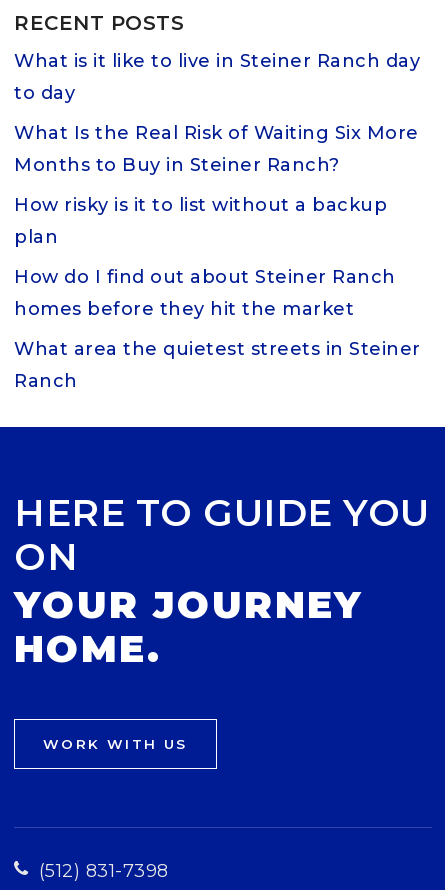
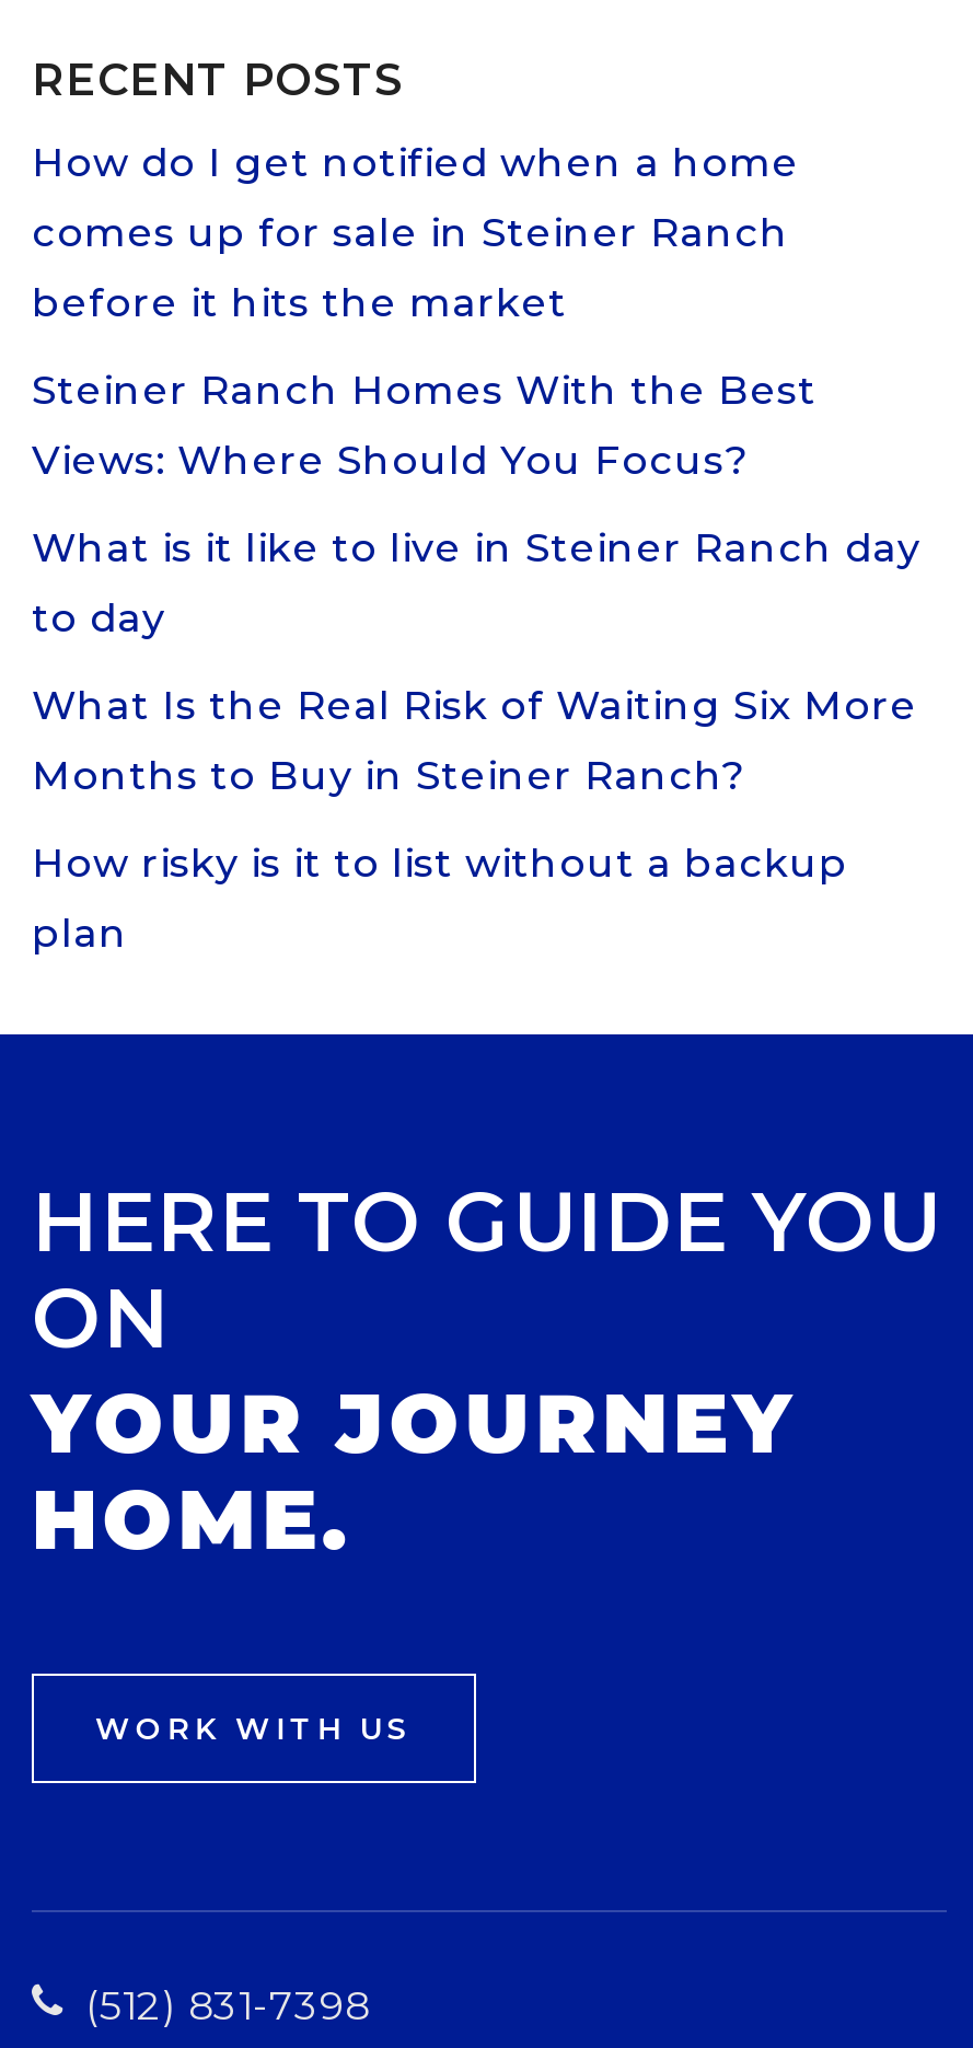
+ How do I get notified when a home
+ comes up for sale in Steiner Ranch
+ before it hits the market
+ Steiner Ranch Homes With the Best
+ Views: Where Should You Focus?

moved down: What is it like to live in Steiner Ranch day | to day | What Is the Real Risk of Waiting Six More | Months to Buy in Steiner Ranch? | How risky is it to list without a backup | plan

- How do I find out about Steiner Ranch
- homes before they hit the market
- What area the quietest streets in Steiner
- Ranch
